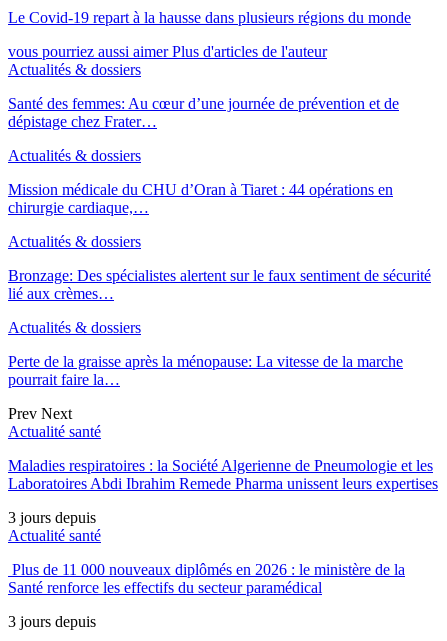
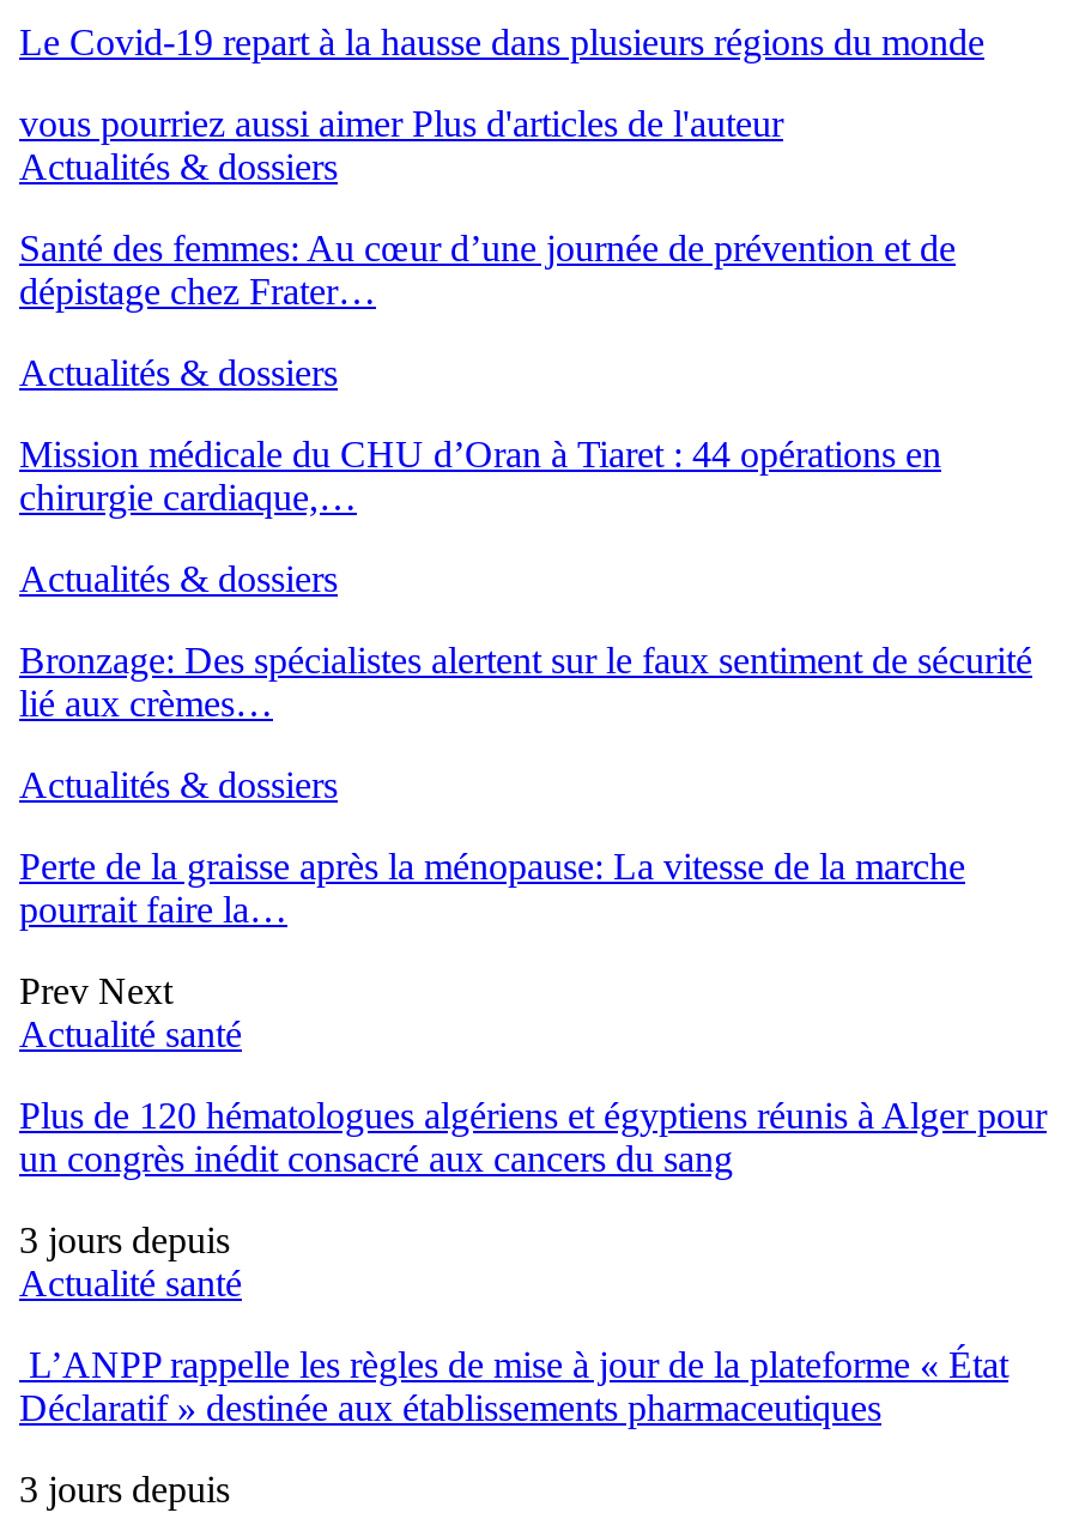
- Maladies respiratoires : la Société Algerienne de Pneumologie et les
- Laboratoires Abdi Ibrahim Remede Pharma unissent leurs expertises
+ Plus de 120 hématologues algériens et égyptiens réunis à Alger pour
+ un congrès inédit consacré aux cancers du sang

- Plus de 11 000 nouveaux diplômés en 2026 : le ministère de la
- Santé renforce les effectifs du secteur paramédical
+ L’ANPP rappelle les règles de mise à jour de la plateforme « État
+ Déclaratif » destinée aux établissements pharmaceutiques
